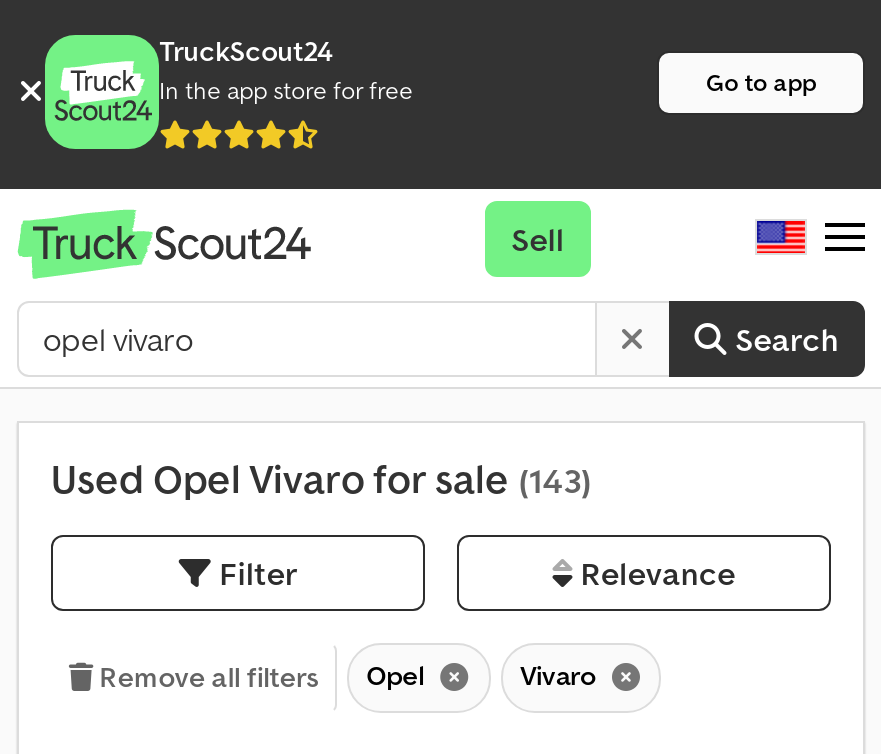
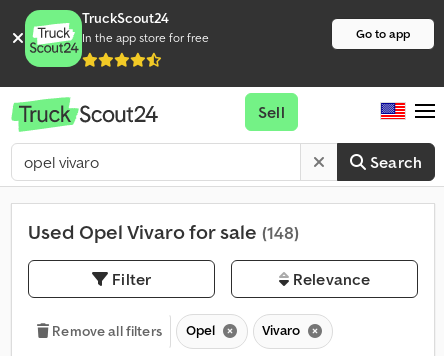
- Used Opel Vivaro for sale (143)
+ Used Opel Vivaro for sale (148)
